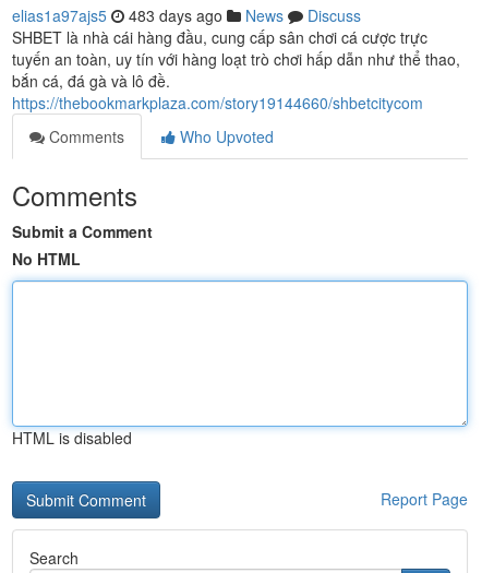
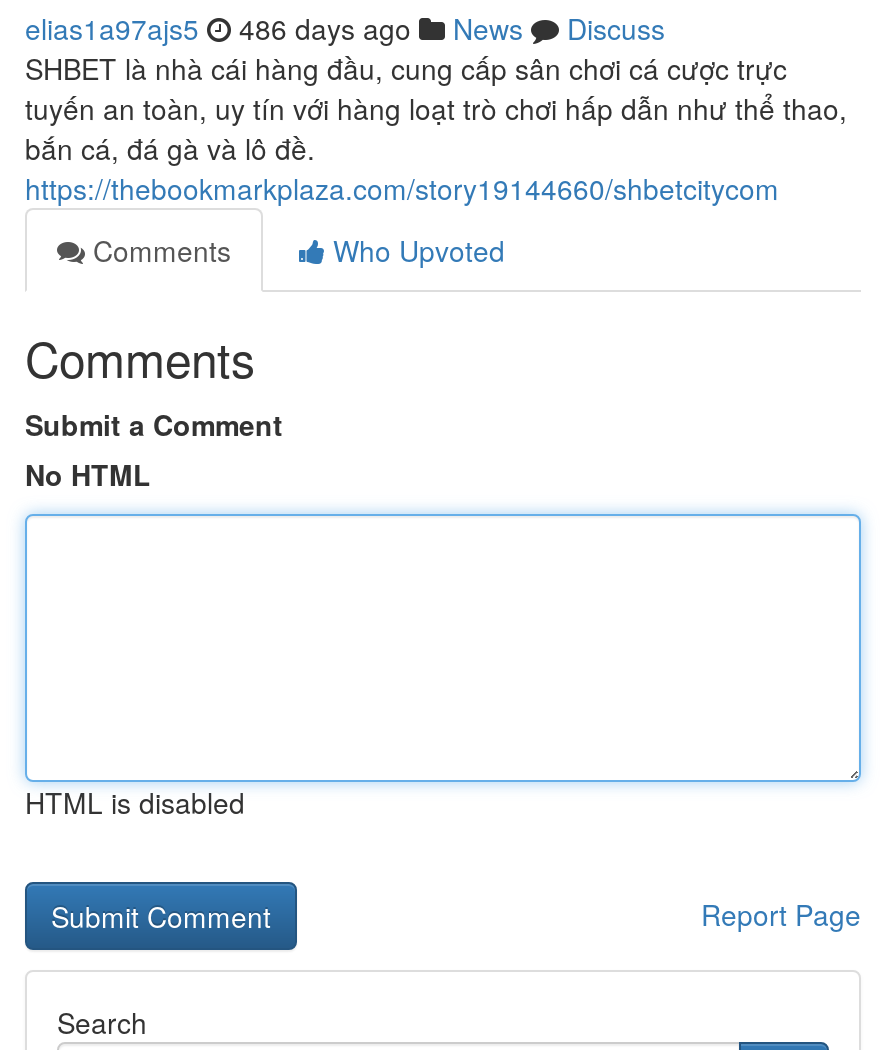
- elias1a97ajs5 483 days ago News Discuss
+ elias1a97ajs5 486 days ago News Discuss
